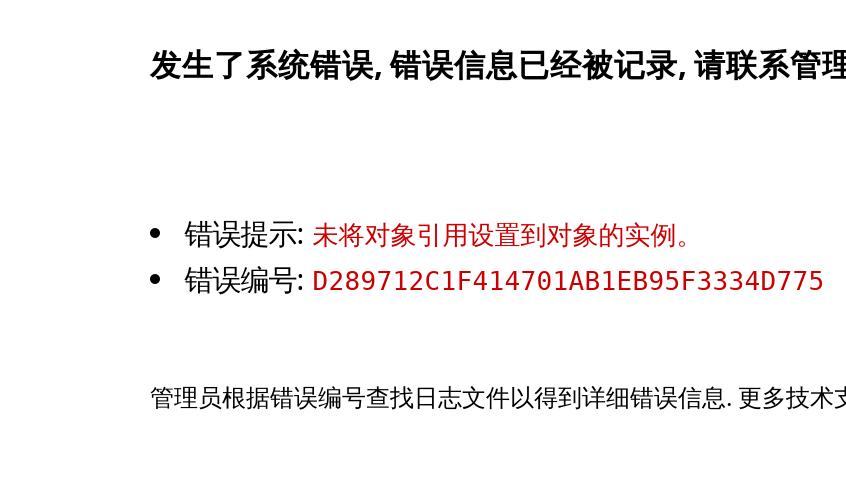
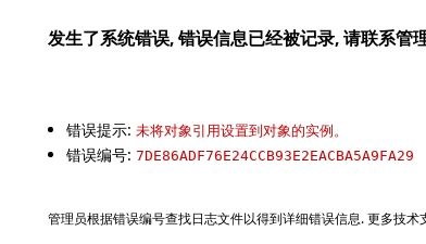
- 错误编号: D289712C1F414701AB1EB95F3334D775
+ 错误编号: 7DE86ADF76E24CCB93E2EACBA5A9FA29
